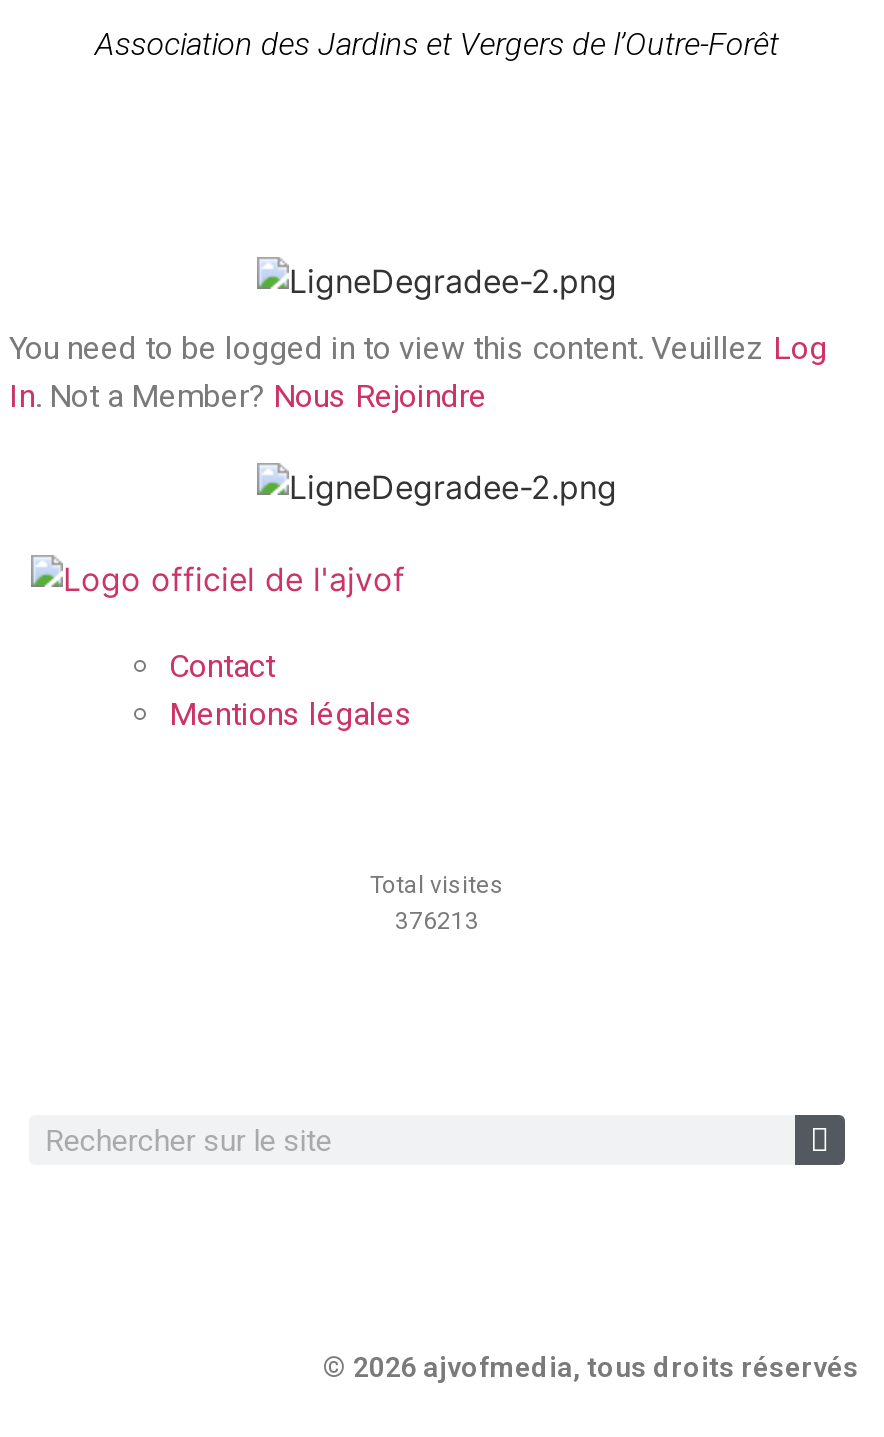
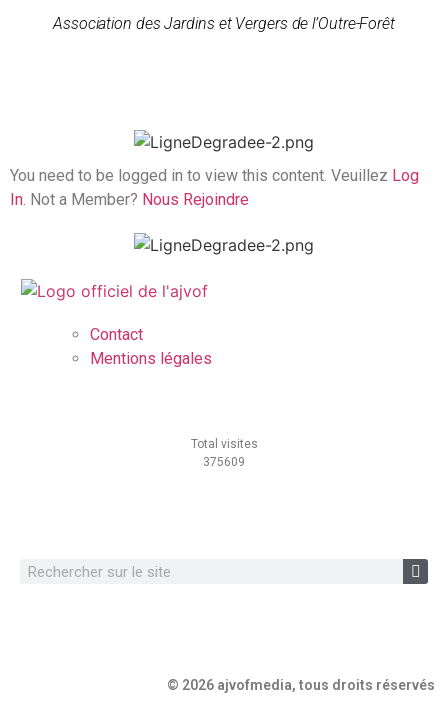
- 376213
+ 375609
